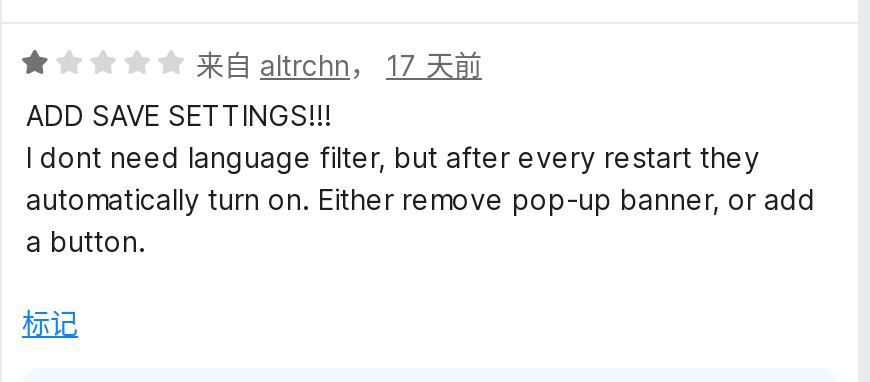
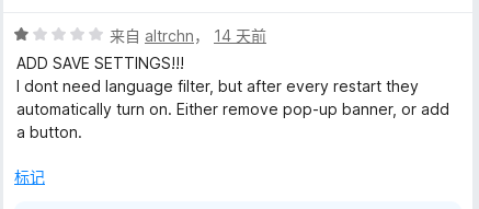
- 来自altrchn，17 天前
+ 来自altrchn，14 天前
